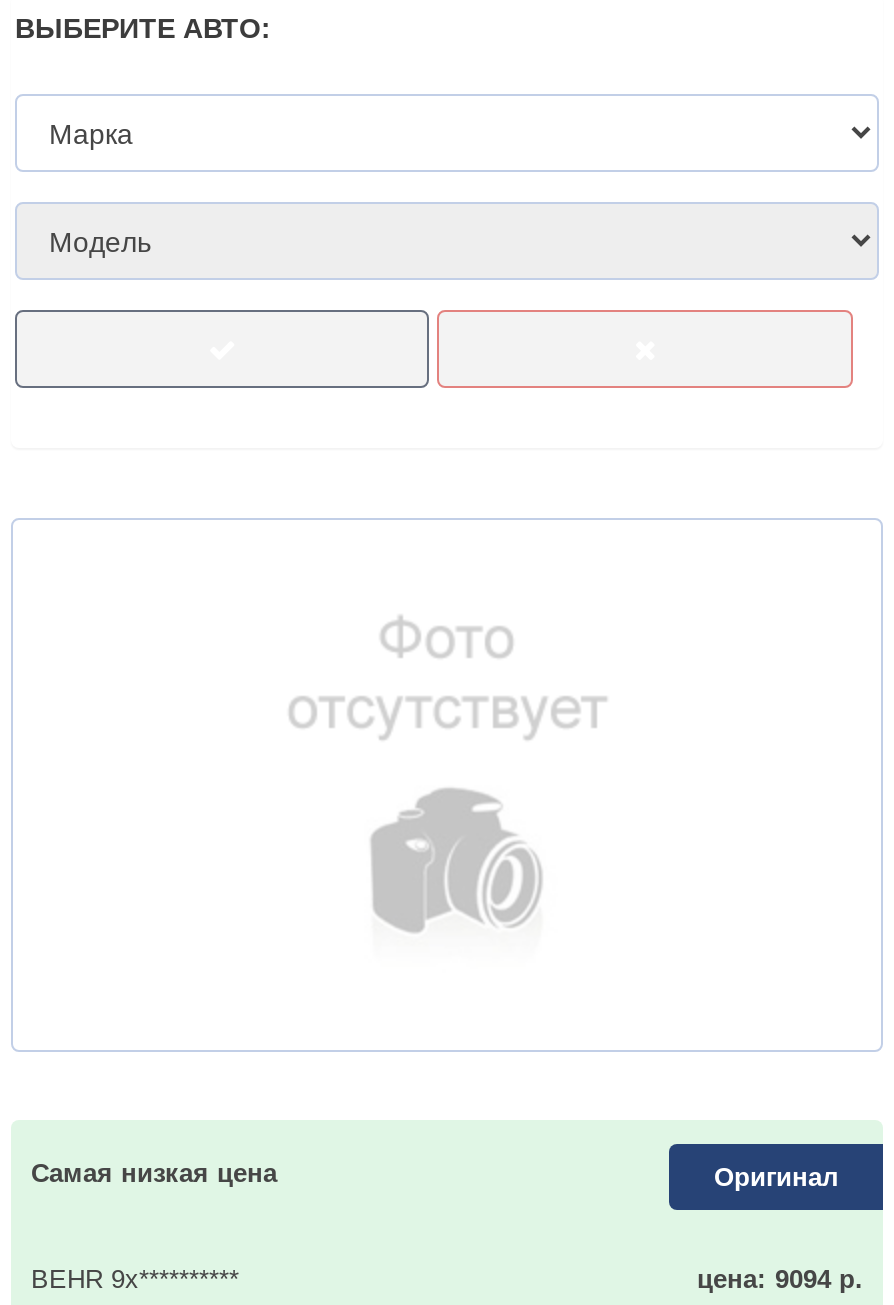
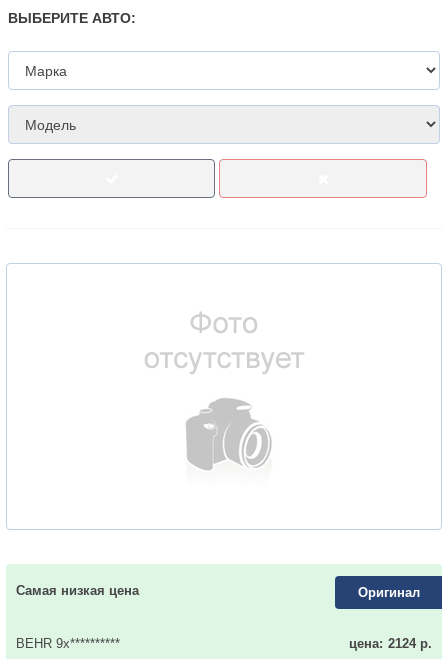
- цена: 9094 р.
+ цена: 2124 р.
